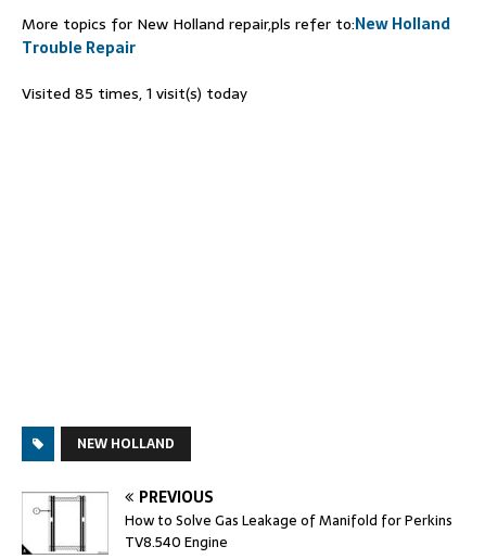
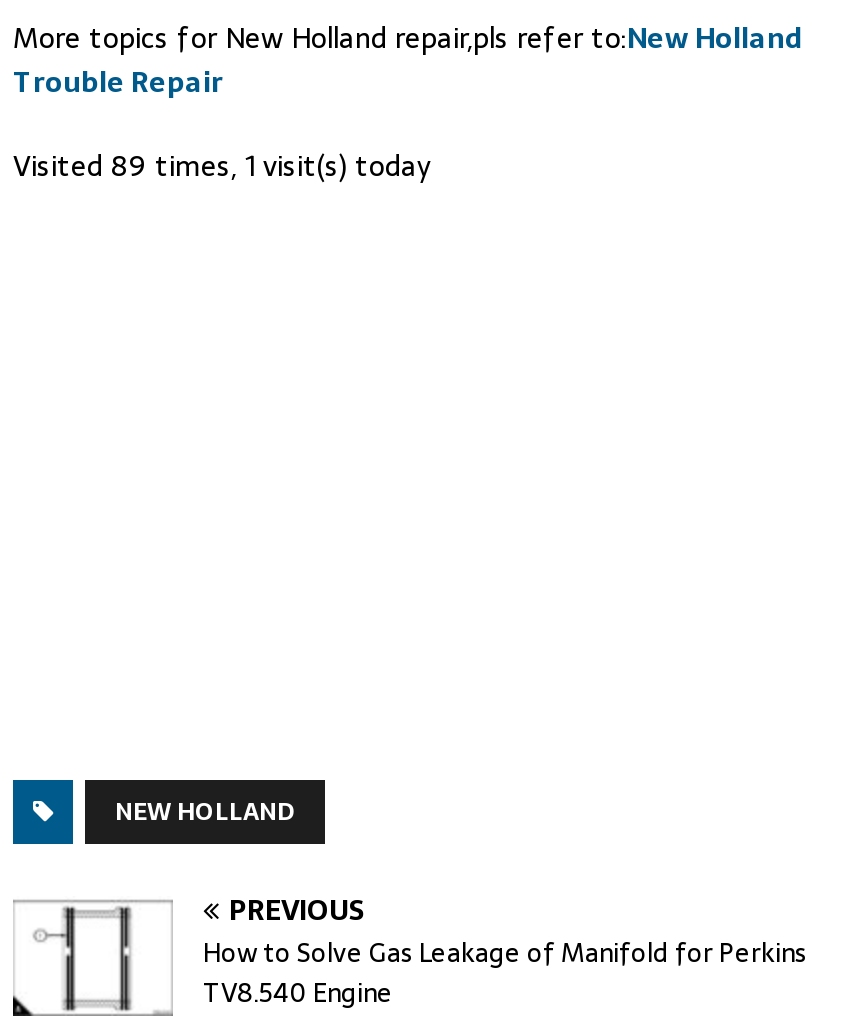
- Visited 85 times, 1 visit(s) today
+ Visited 89 times, 1 visit(s) today
